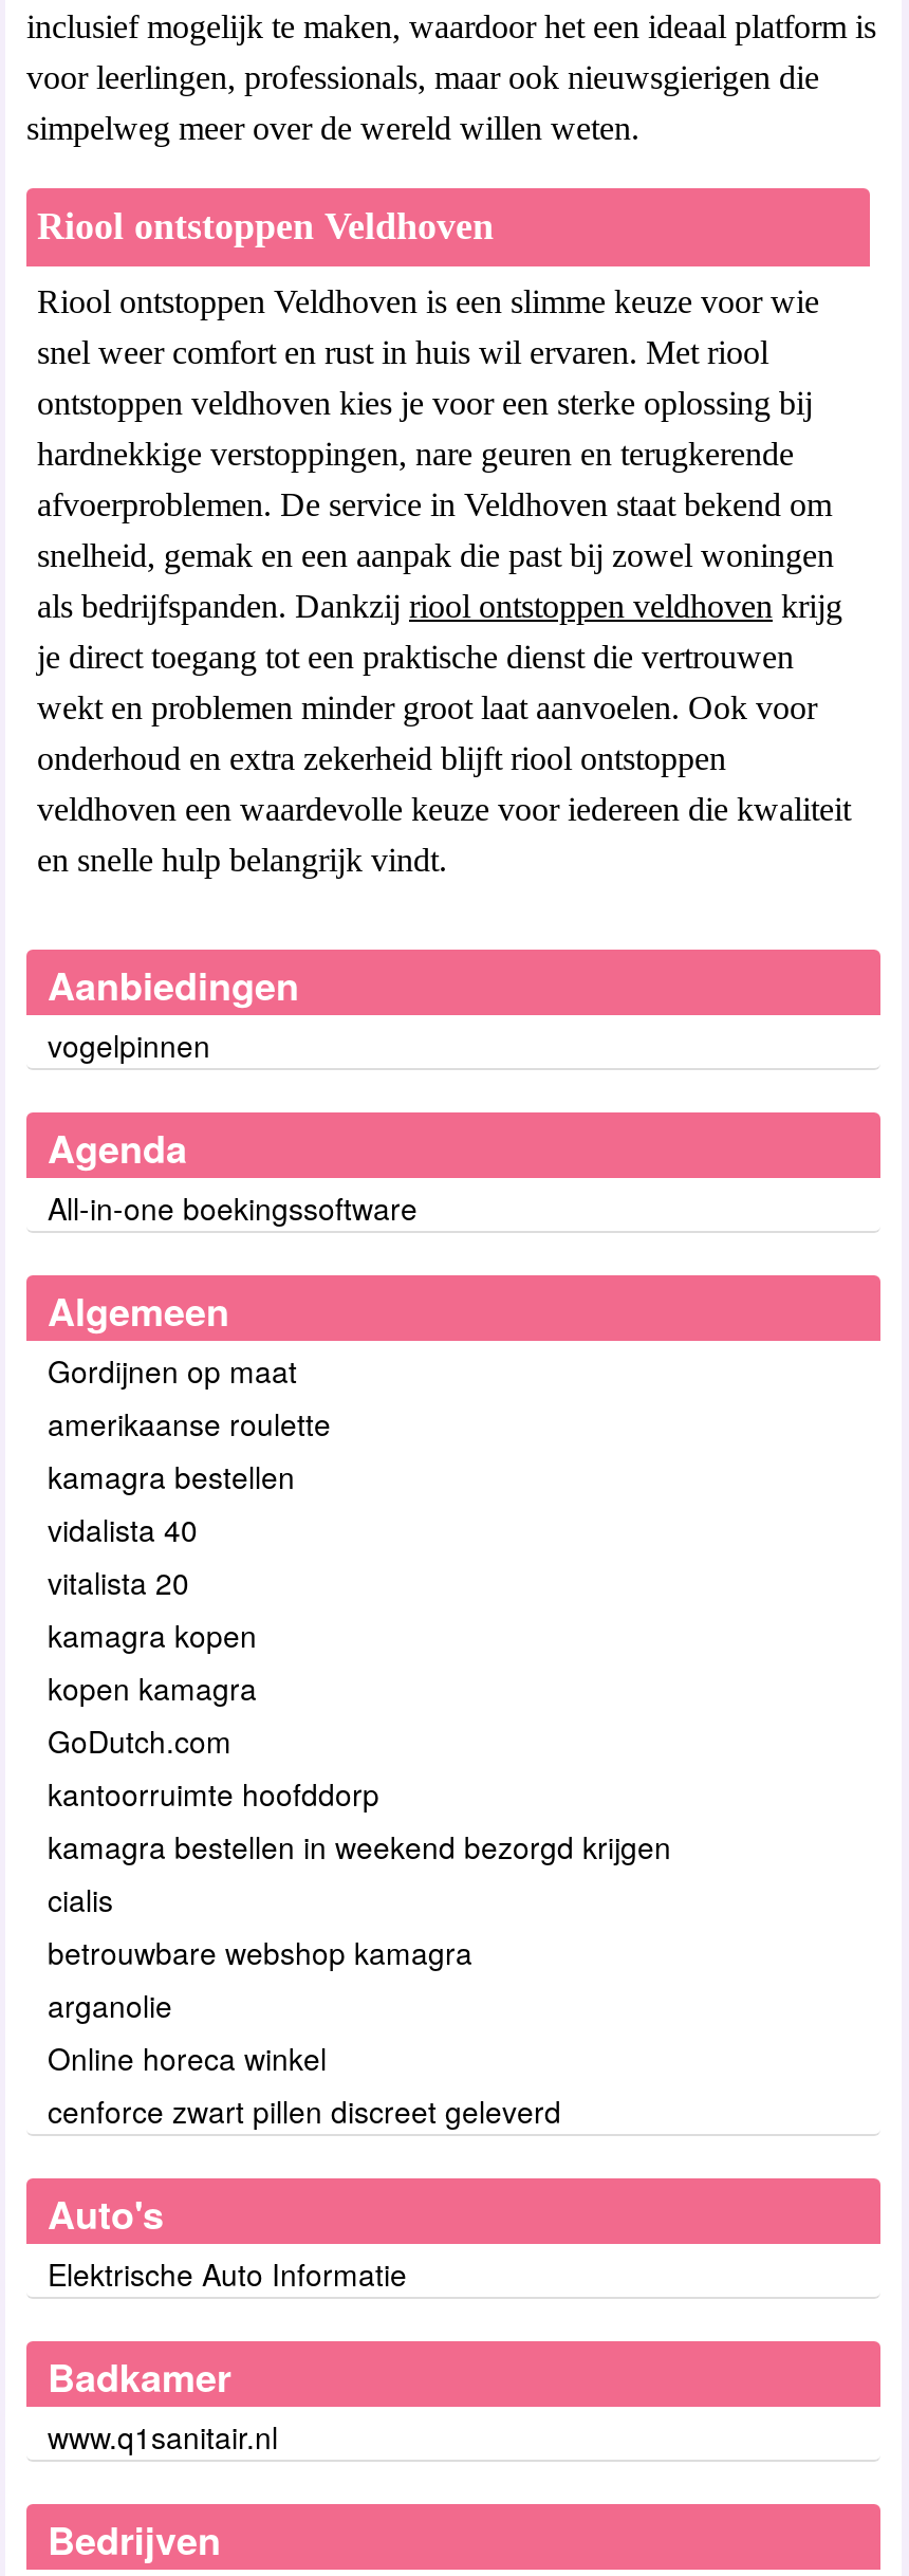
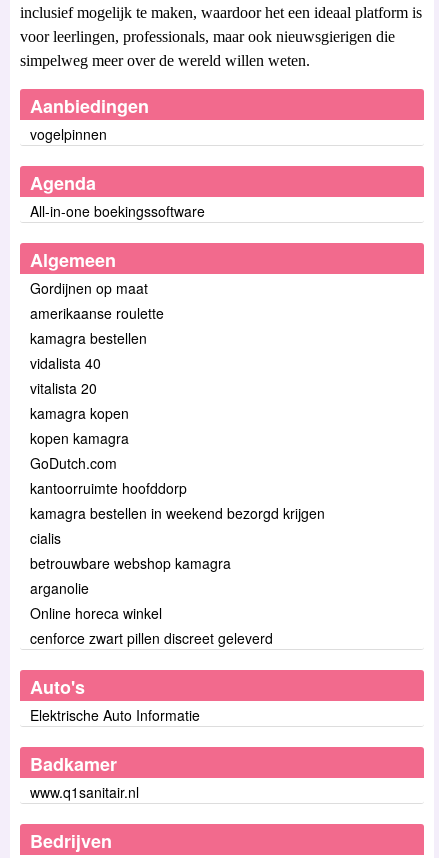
- Riool ontstoppen Veldhoven
- Riool ontstoppen Veldhoven is een slimme keuze voor wie
- snel weer comfort en rust in huis wil ervaren. Met riool
- ontstoppen veldhoven kies je voor een sterke oplossing bij
- hardnekkige verstoppingen, nare geuren en terugkerende
- afvoerproblemen. De service in Veldhoven staat bekend om
- snelheid, gemak en een aanpak die past bij zowel woningen
- als bedrijfspanden. Dankzij riool ontstoppen veldhoven krijg
- je direct toegang tot een praktische dienst die vertrouwen
- wekt en problemen minder groot laat aanvoelen. Ook voor
- onderhoud en extra zekerheid blijft riool ontstoppen
- veldhoven een waardevolle keuze voor iedereen die kwaliteit
- en snelle hulp belangrijk vindt.
